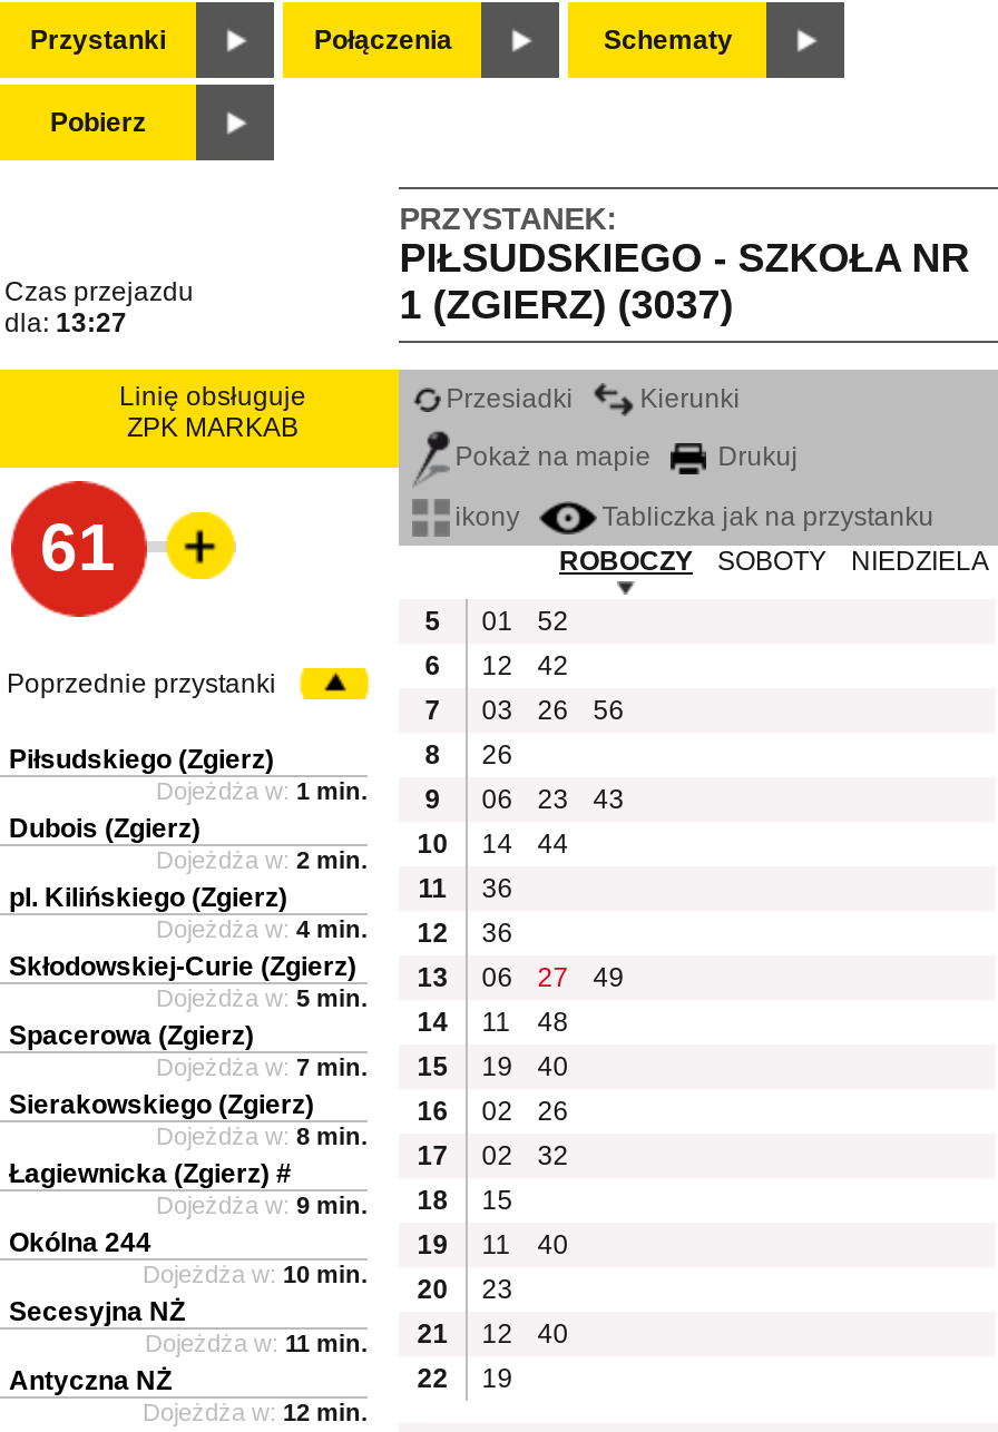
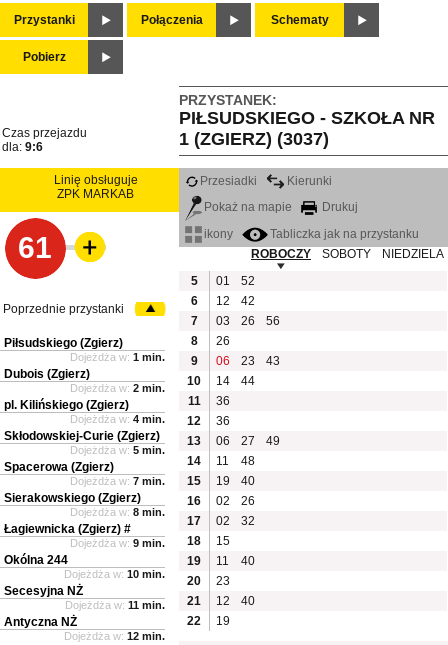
- dla: 13:27
+ dla: 9:6
